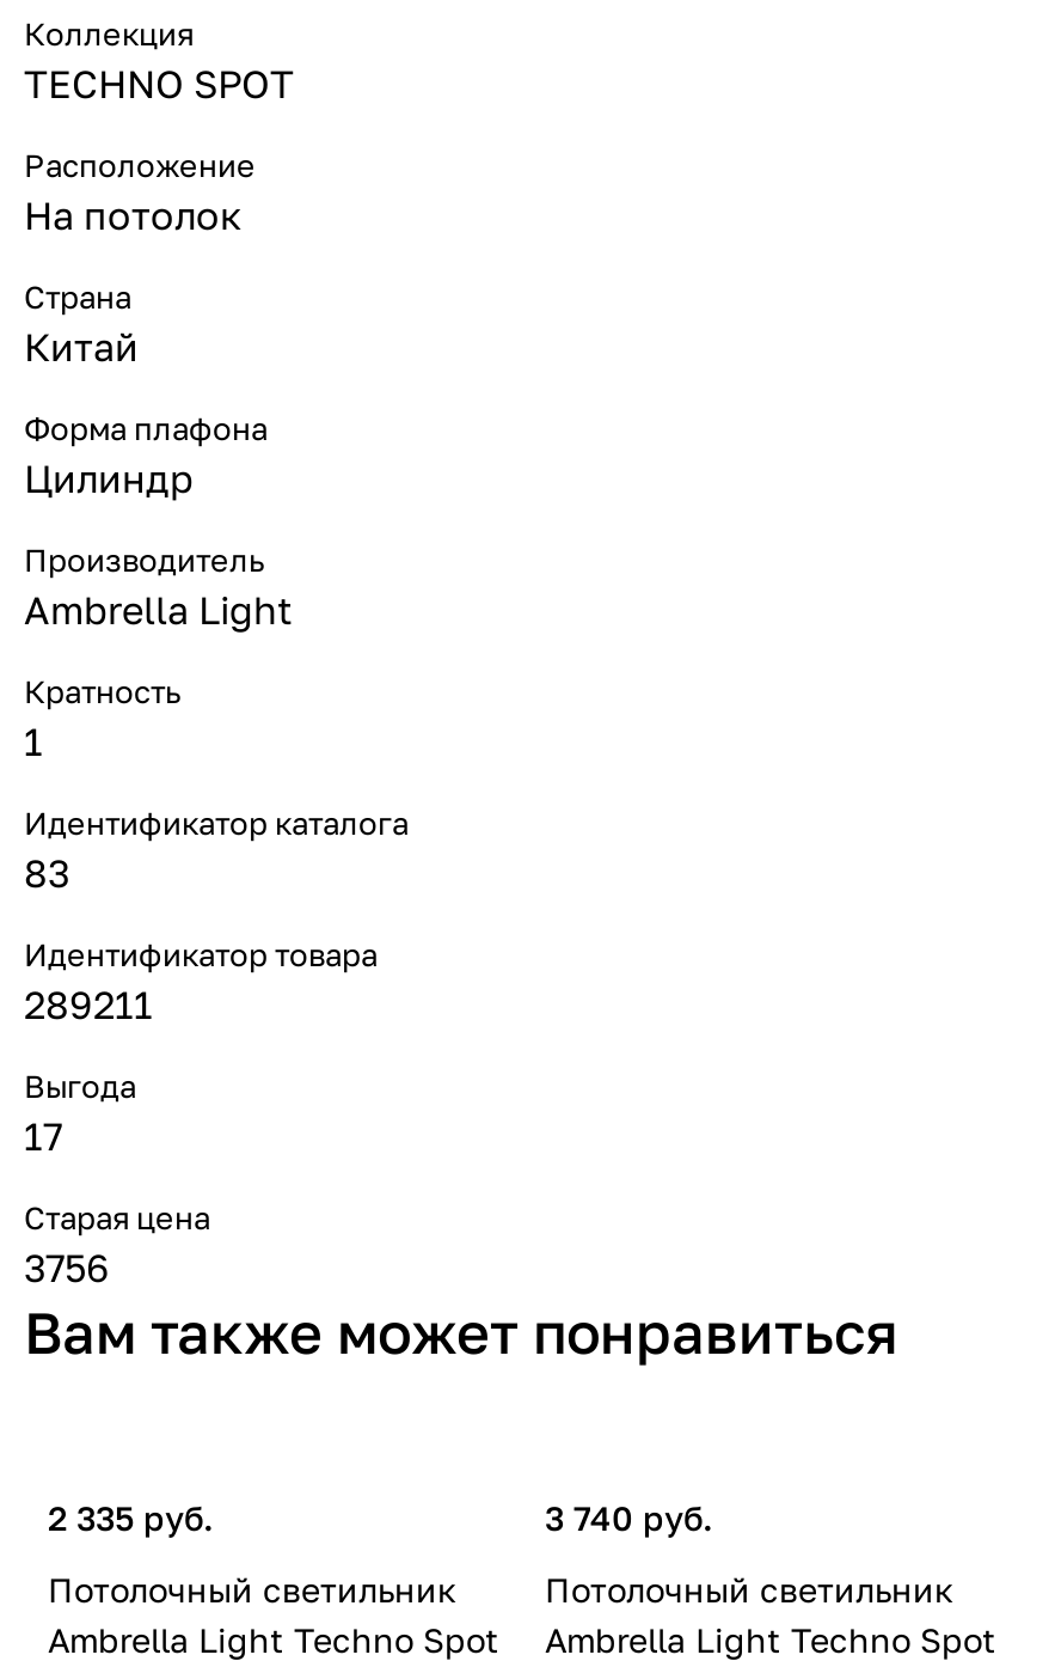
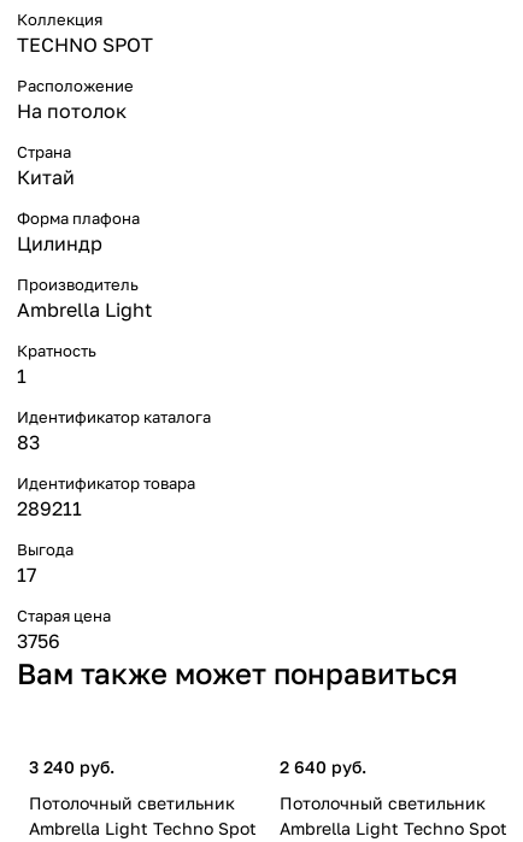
- 2 335 руб.
+ 3 240 руб.

- 3 740 руб.
+ 2 640 руб.
